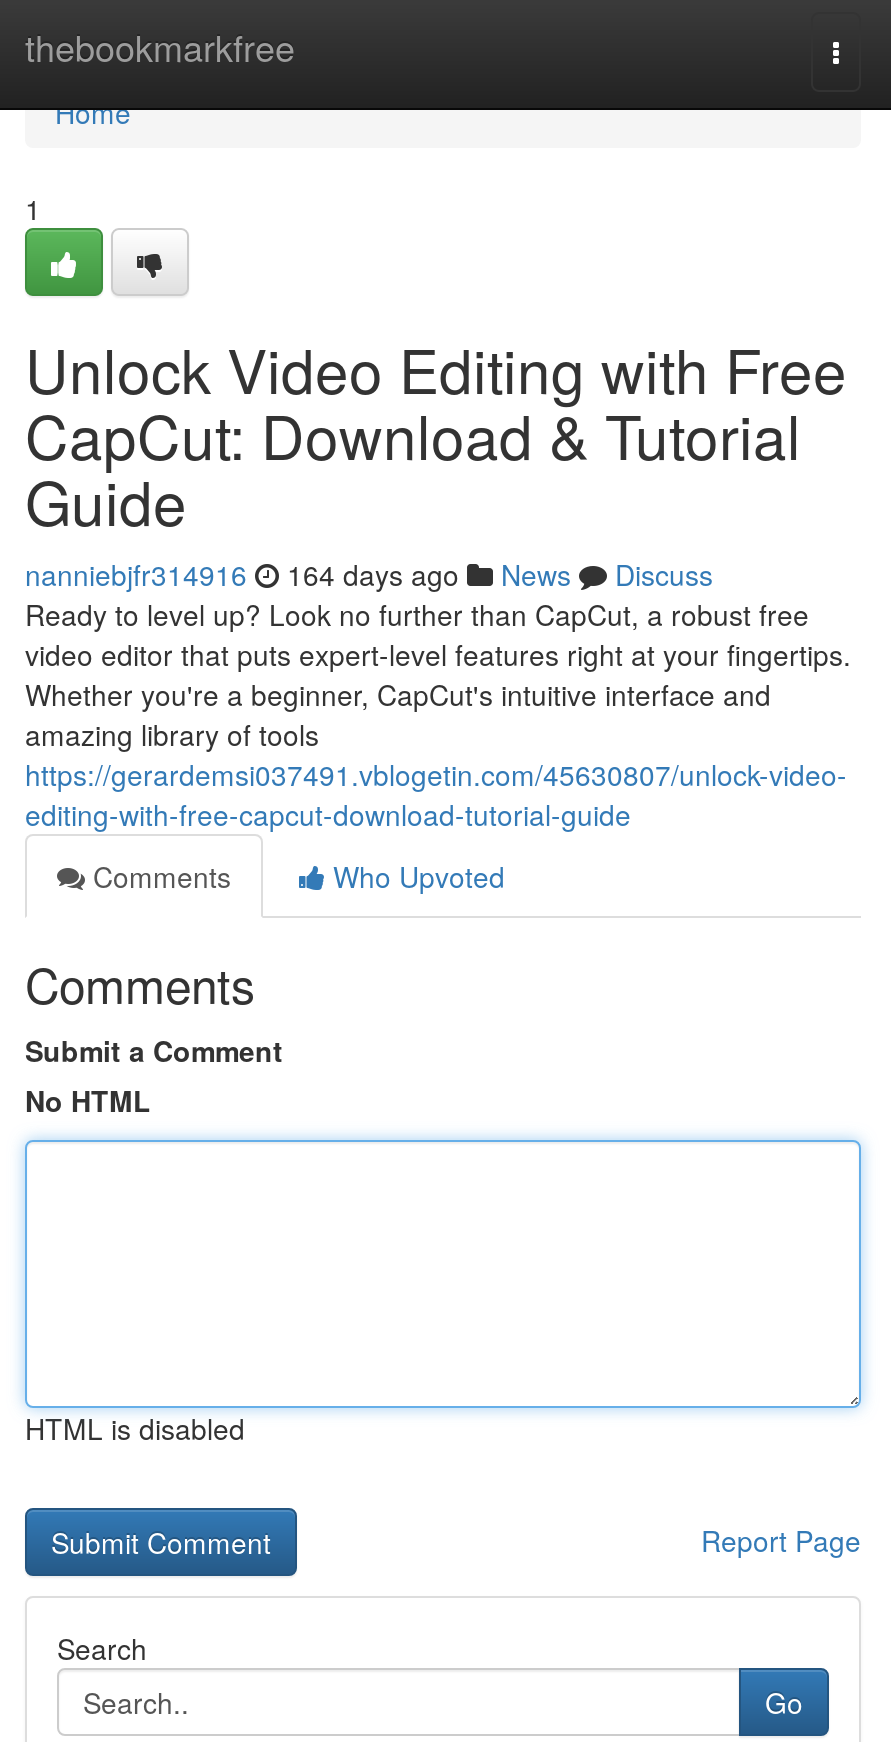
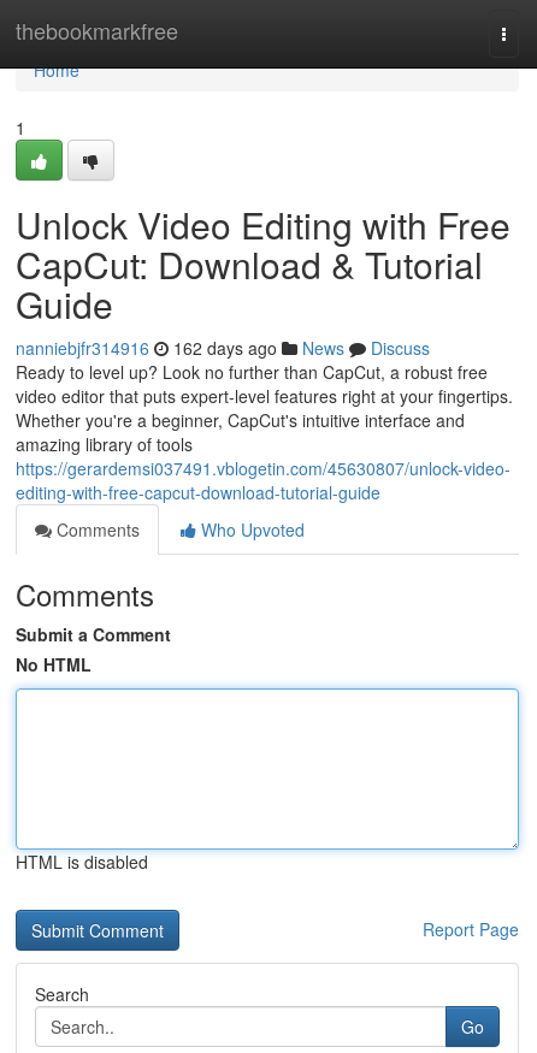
- nanniebjfr314916 164 days ago News Discuss
+ nanniebjfr314916 162 days ago News Discuss
